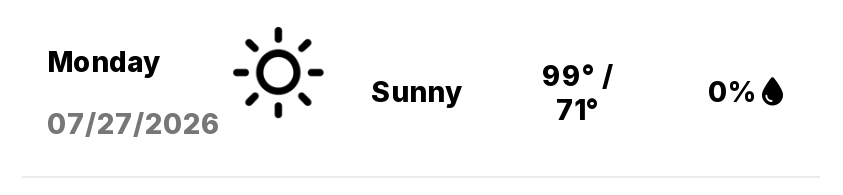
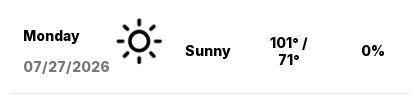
- 99° /
+ 101° /
